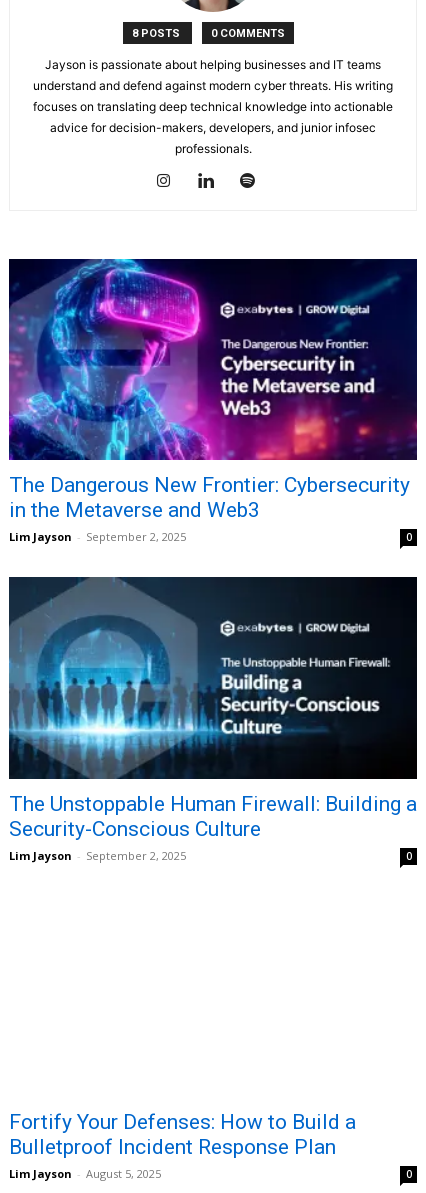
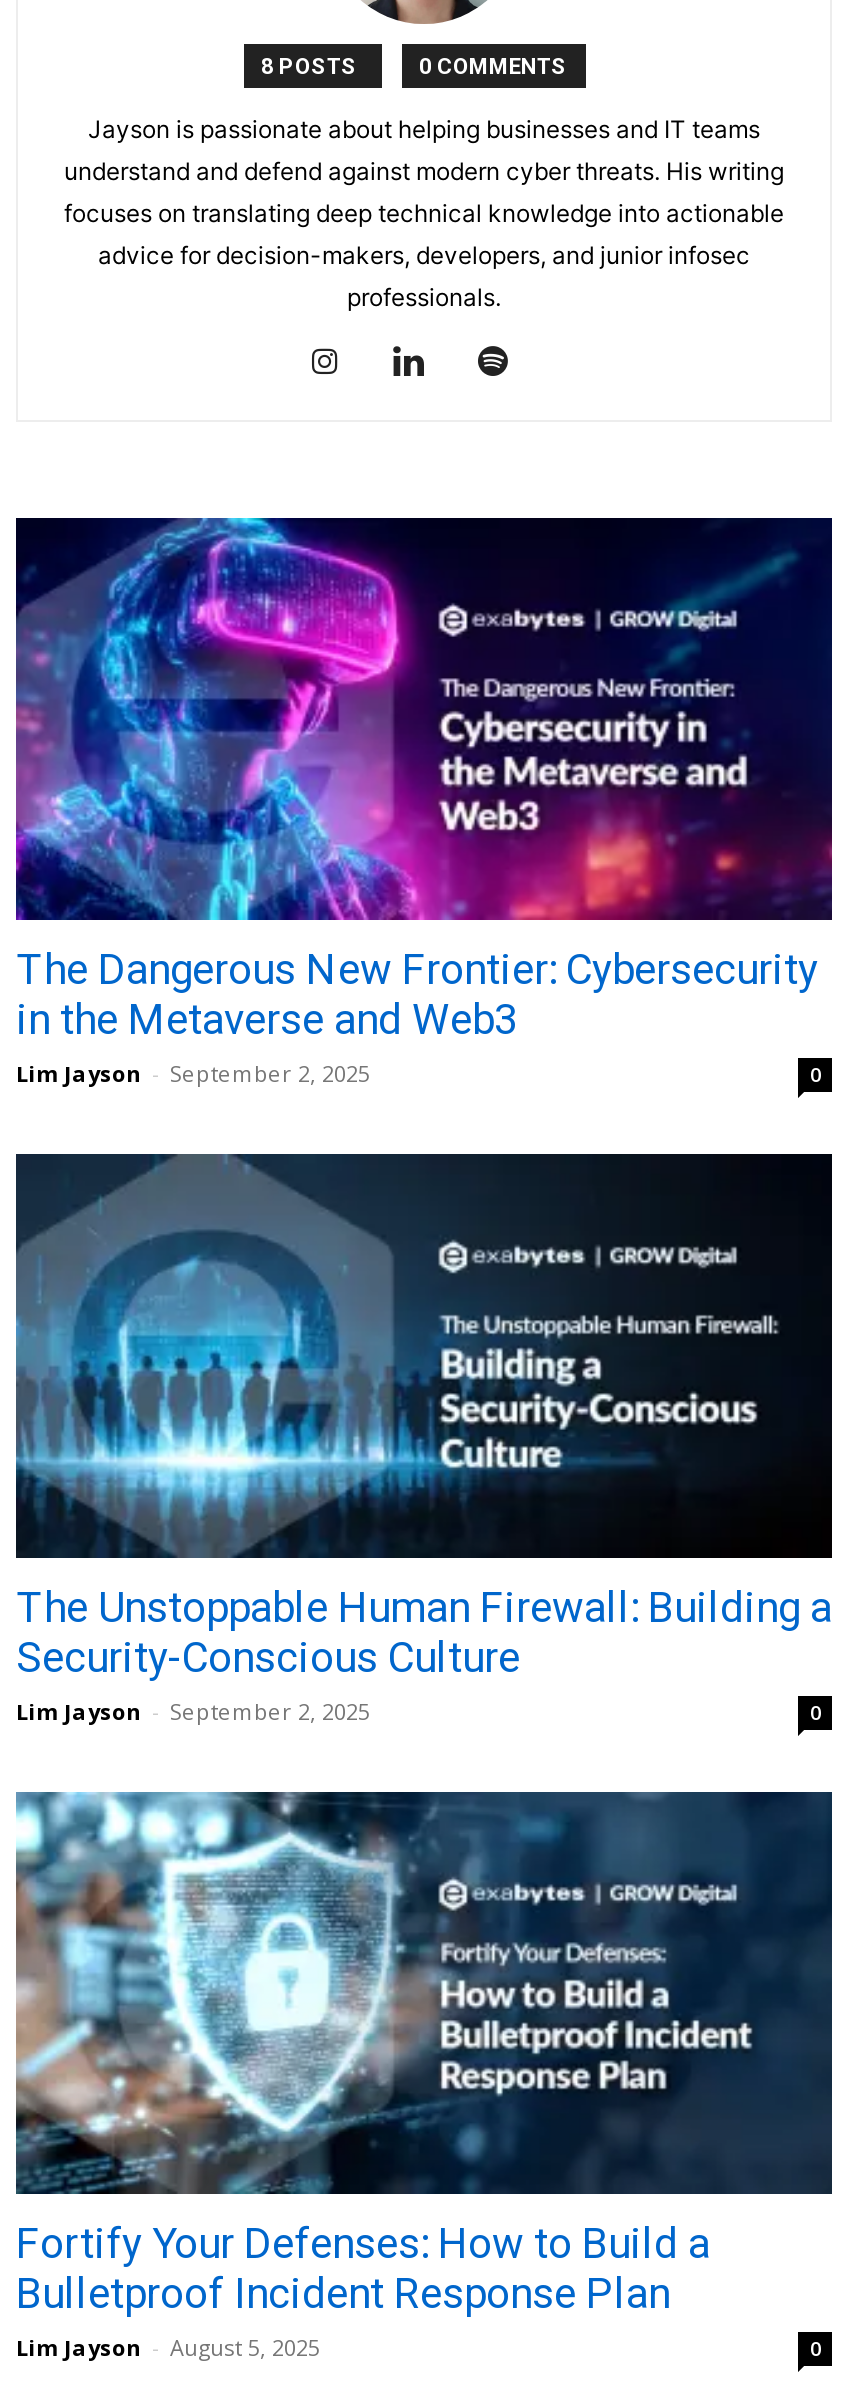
+ [image]
